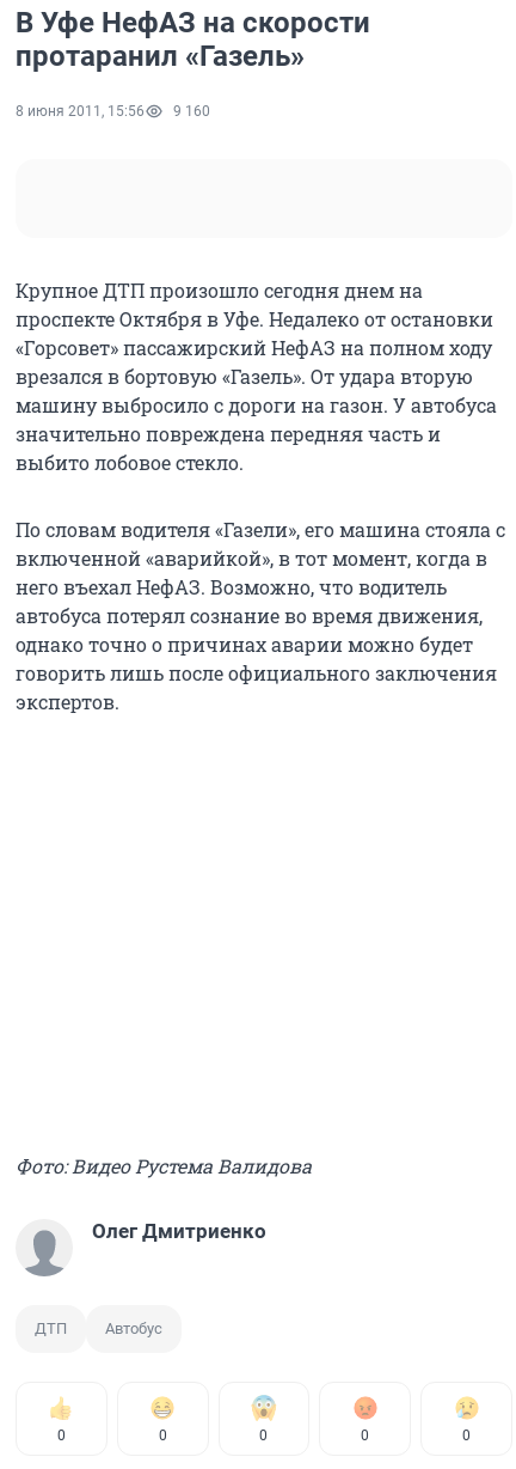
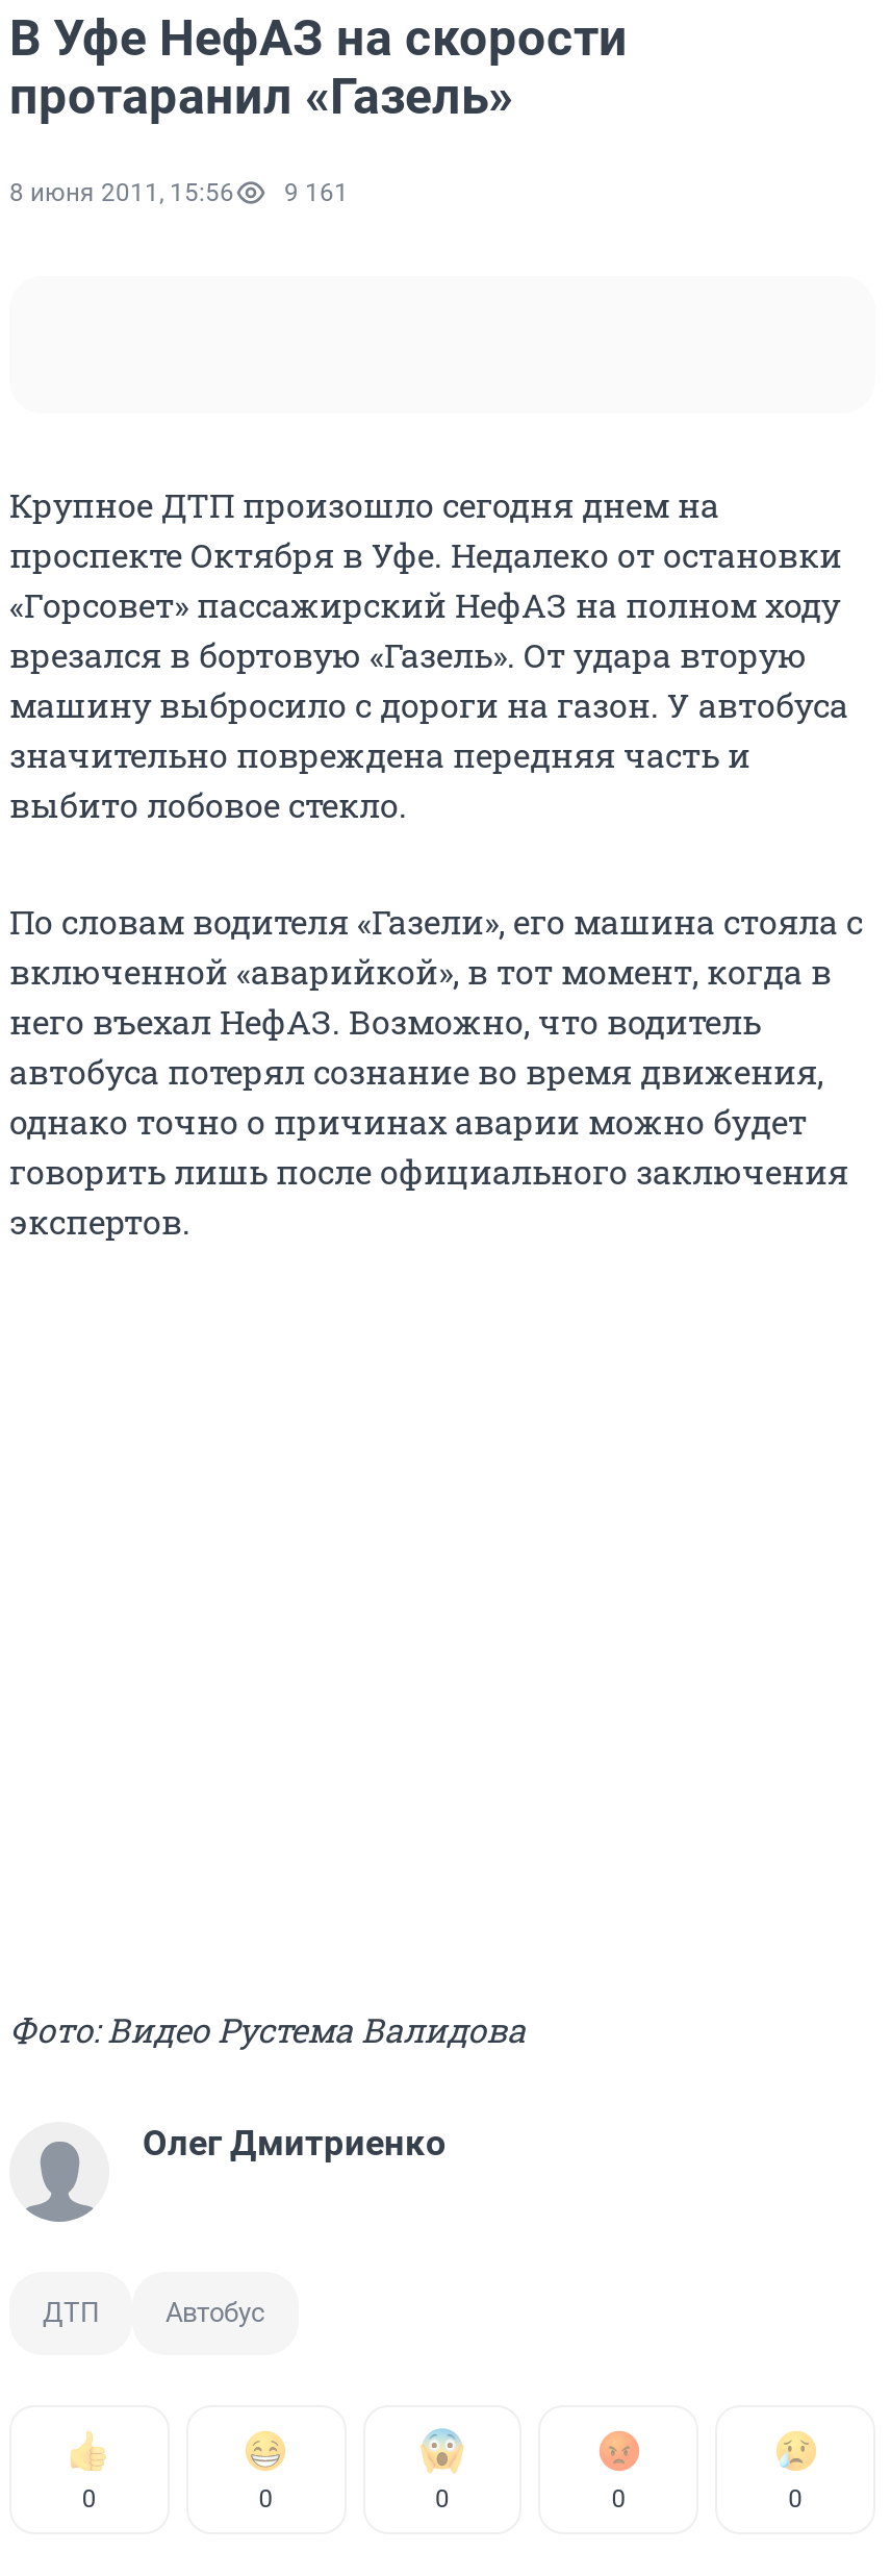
- 8 июня 2011, 15:56 9 160
+ 8 июня 2011, 15:56 9 161
